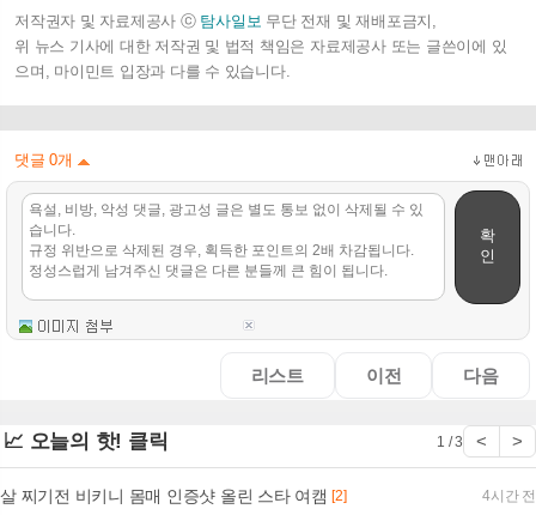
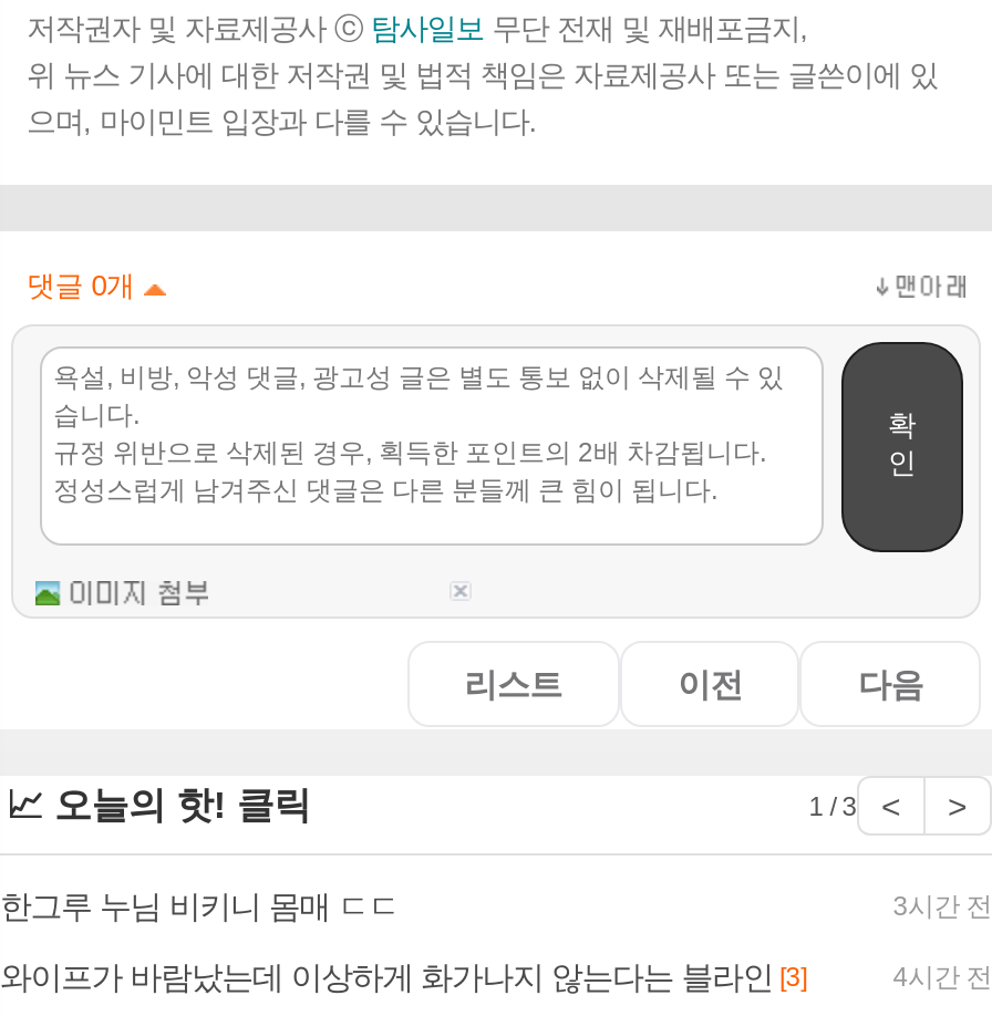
- 살 찌기전 비키니 몸매 인증샷 올린 스타 여캠 [2]
+ 한그루 누님 비키니 몸매 ㄷㄷ
+ 3시간 전
+ 와이프가 바람났는데 이상하게 화가나지 않는다는 블라인 [3]
